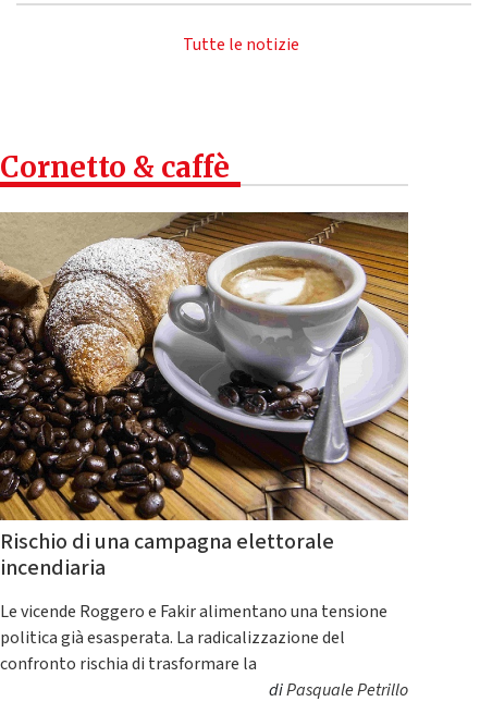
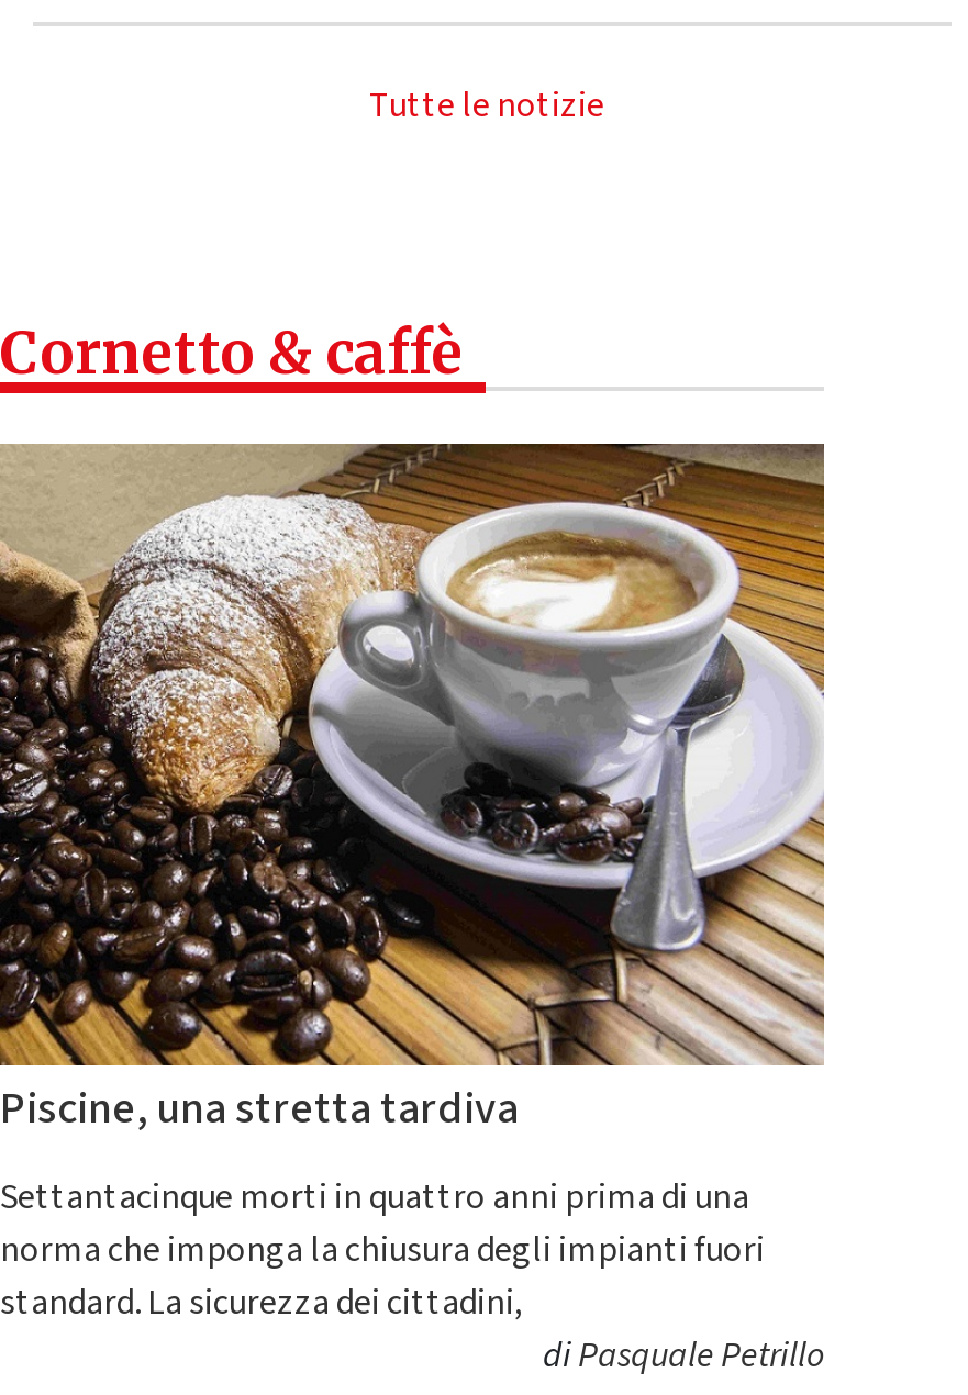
- Rischio di una campagna elettorale
- incendiaria
+ Piscine, una stretta tardiva

- Le vicende Roggero e Fakir alimentano una tensione
- politica già esasperata. La radicalizzazione del
- confronto rischia di trasformare la
+ Settantacinque morti in quattro anni prima di una
+ norma che imponga la chiusura degli impianti fuori
+ standard. La sicurezza dei cittadini,
